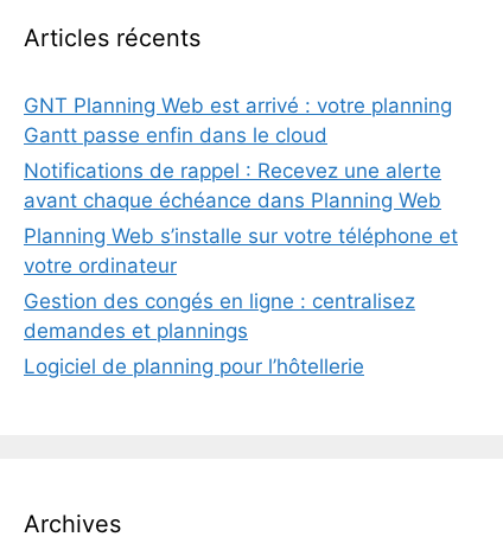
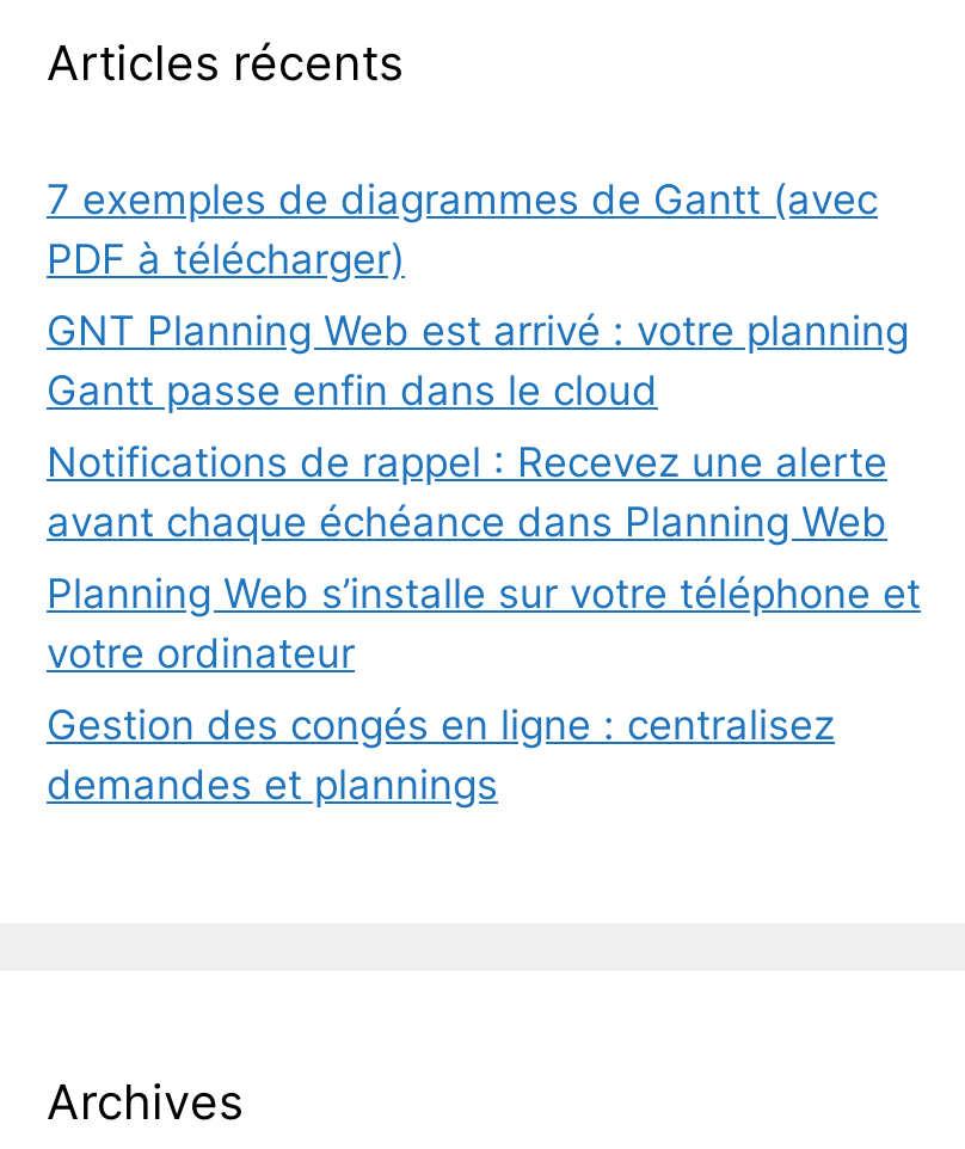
+ 7 exemples de diagrammes de Gantt (avec
+ PDF à télécharger)

moved down: GNT Planning Web est arrivé : votre planning | Gantt passe enfin dans le cloud | Notifications de rappel : Recevez une alerte | avant chaque échéance dans Planning Web | Planning Web s’installe sur votre téléphone et | votre ordinateur | Gestion des congés en ligne : centralisez | demandes et plannings

- Logiciel de planning pour l’hôtellerie
